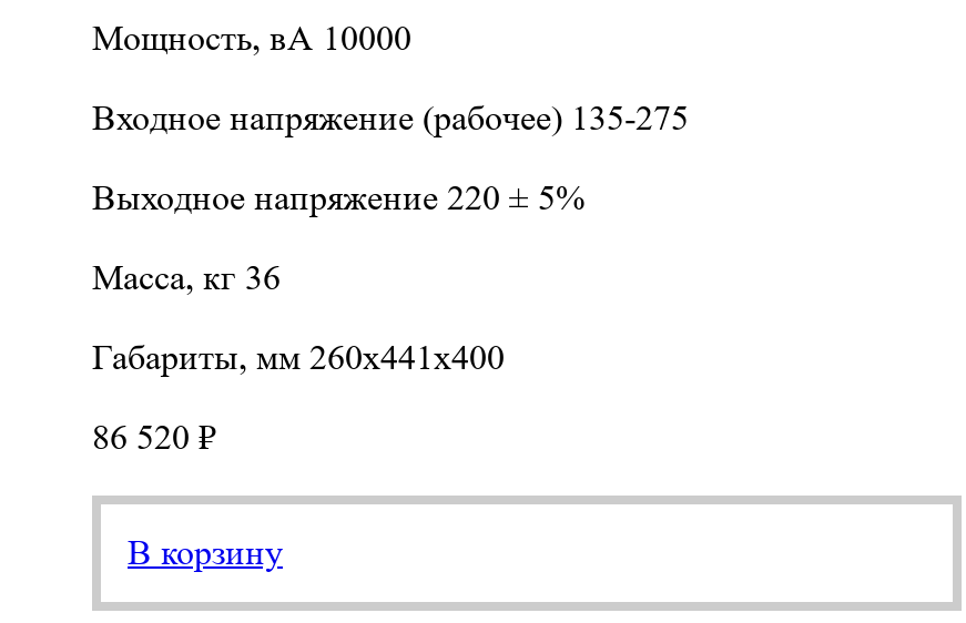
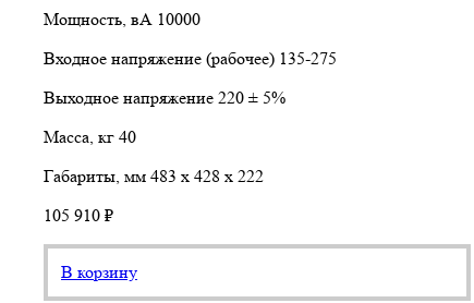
- Масса, кг 36
+ Масса, кг 40

- Габариты, мм 260x441x400
+ Габариты, мм 483 х 428 х 222

- 86 520 ₽
+ 105 910 ₽
